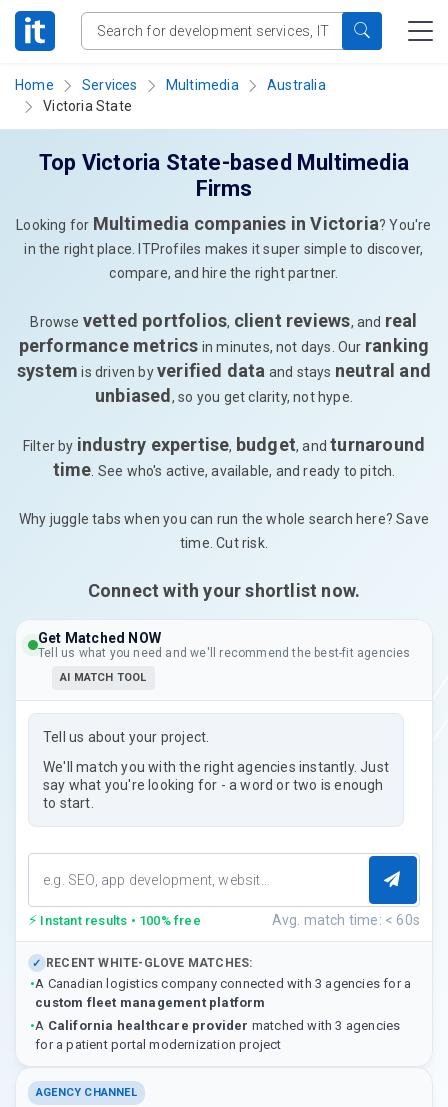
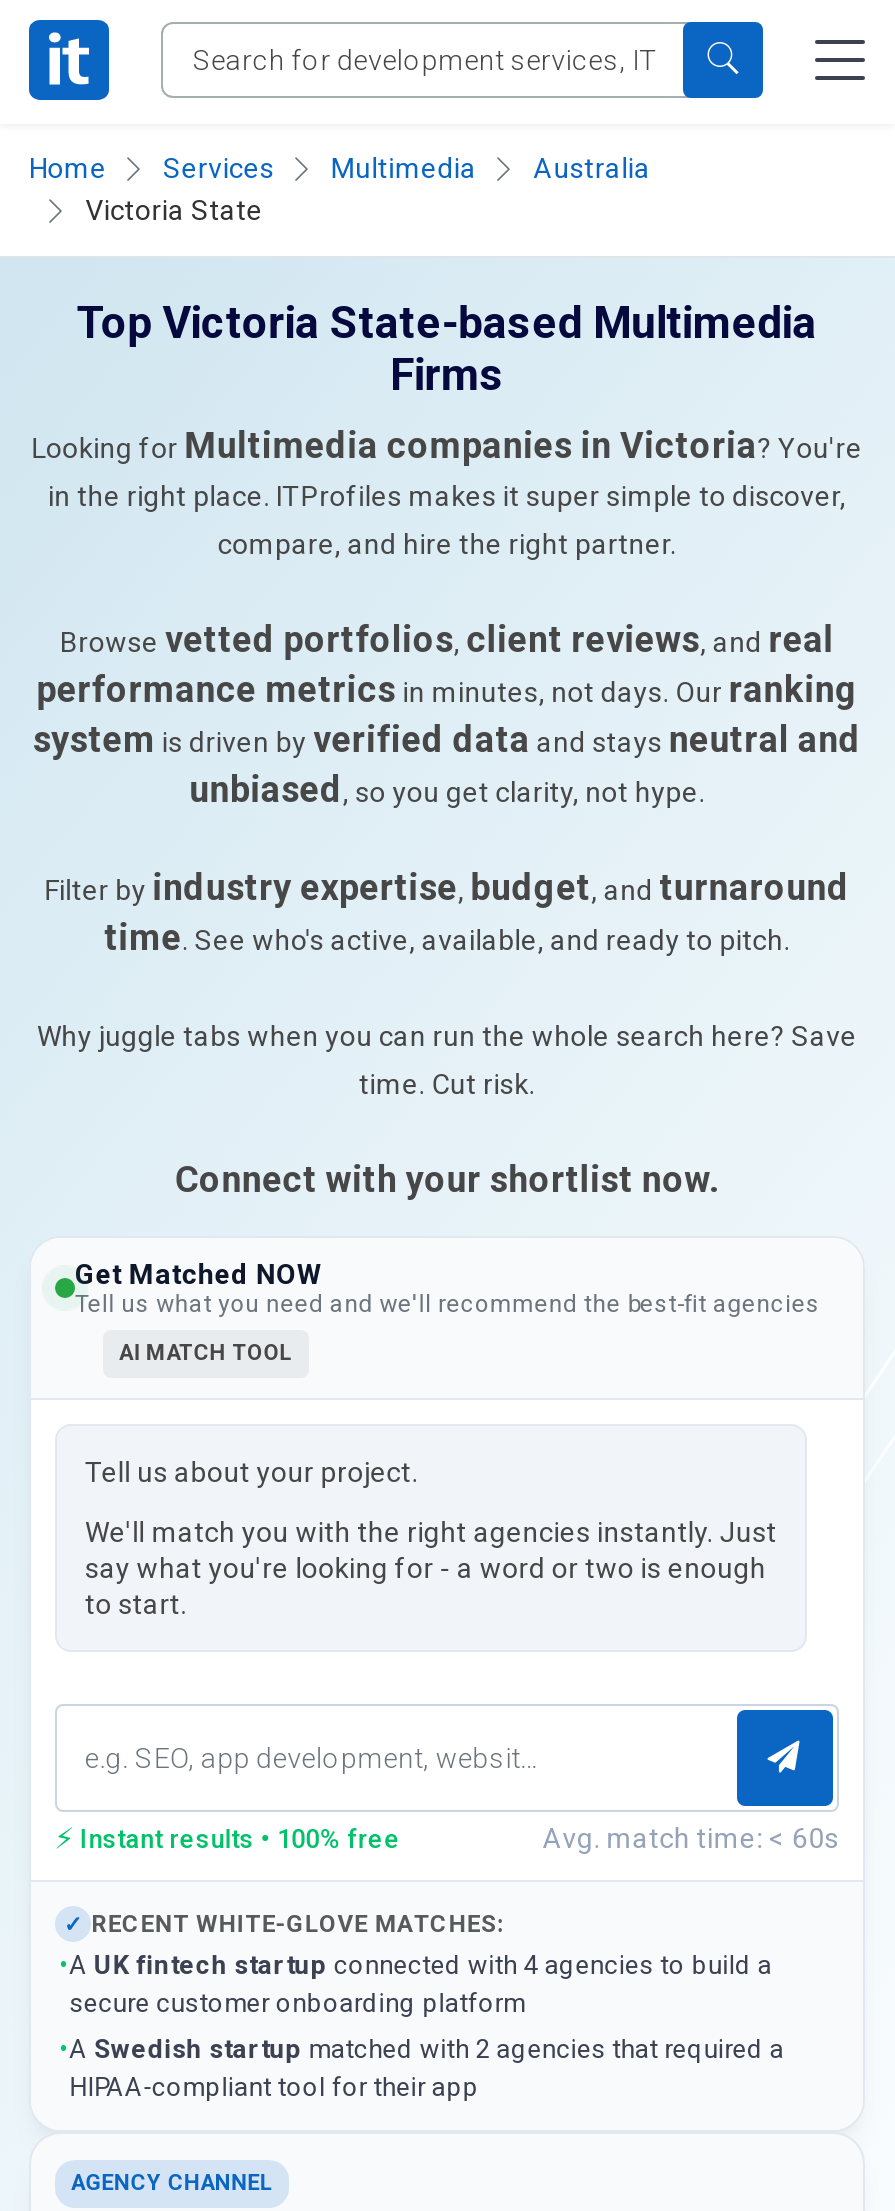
- •A Canadian logistics company connected with 3 agencies for a
- custom fleet management platform
+ •A UK fintech startup connected with 4 agencies to build a
+ secure customer onboarding platform

- •A California healthcare provider matched with 3 agencies
- for a patient portal modernization project
+ •A Swedish startup matched with 2 agencies that required a
+ HIPAA-compliant tool for their app
